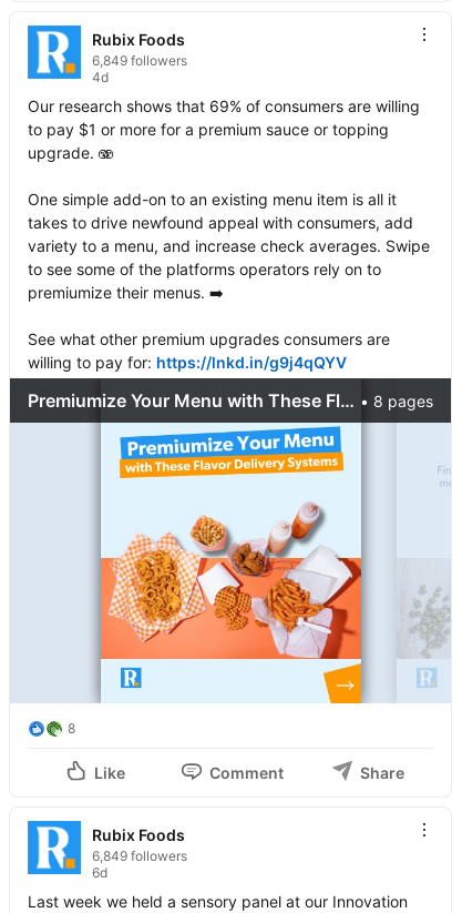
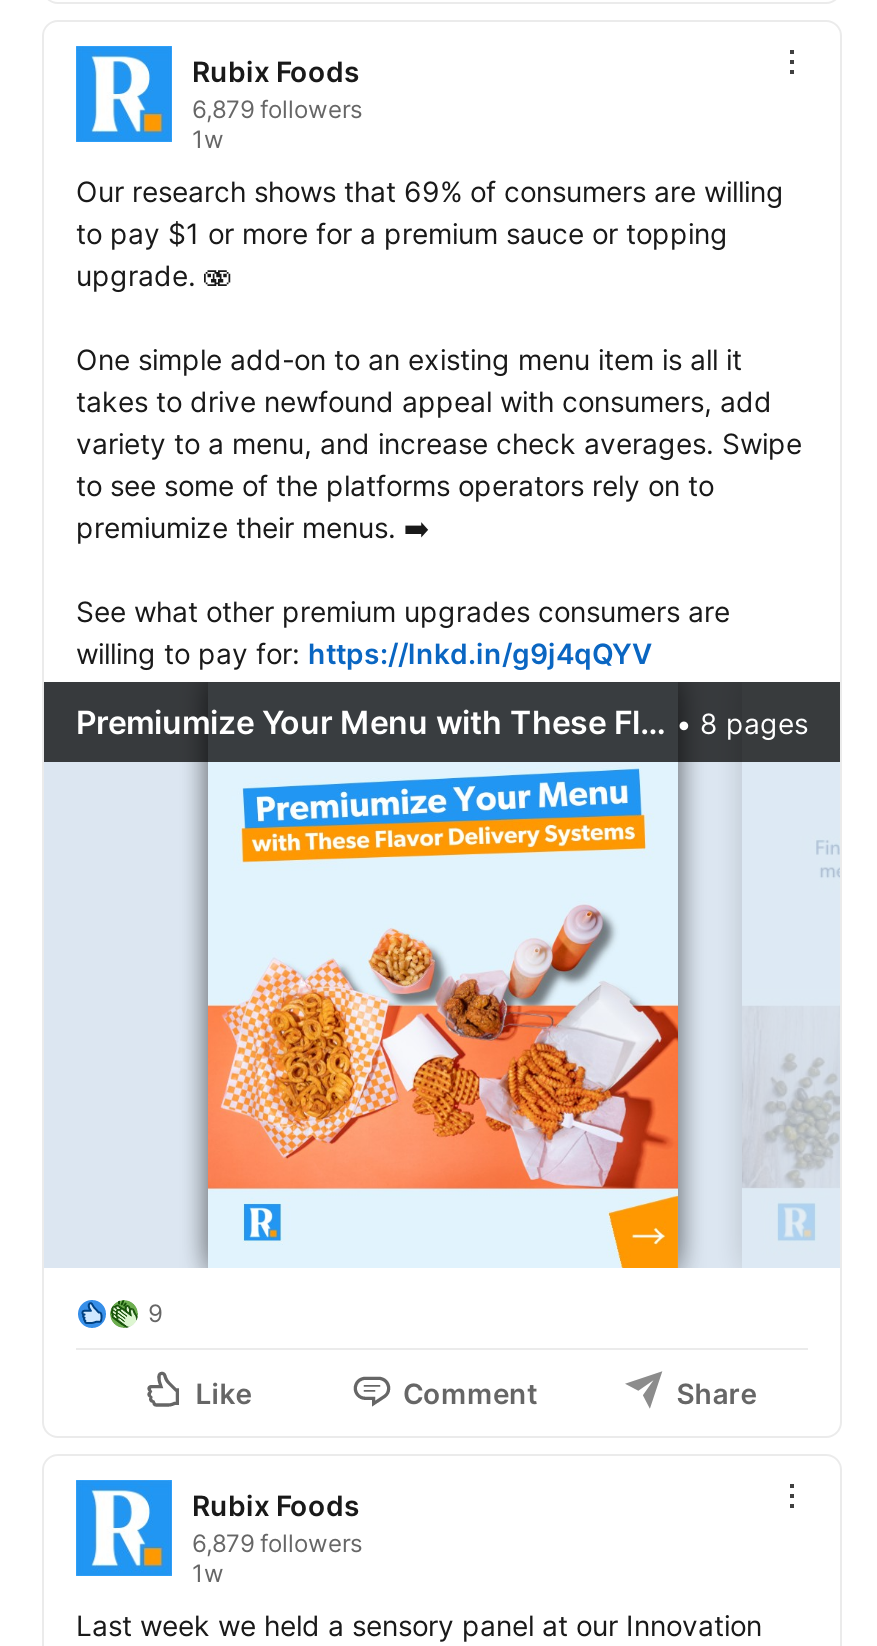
- 6,849 followers
- 4d
+ 6,879 followers
+ 1w

- 8
+ 9

- 6,849 followers
- 6d
+ 6,879 followers
+ 1w
